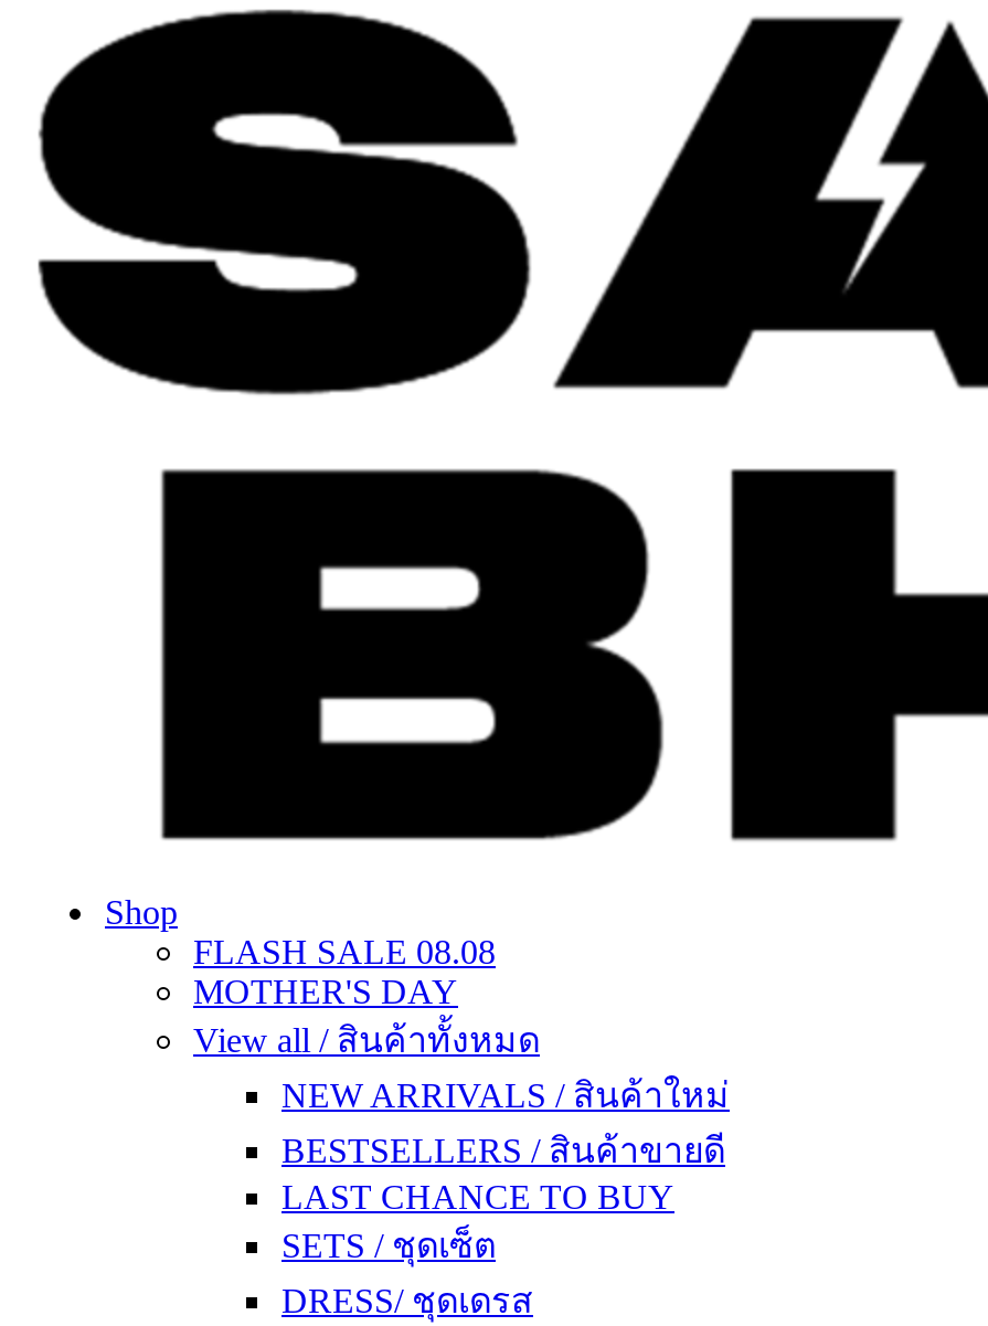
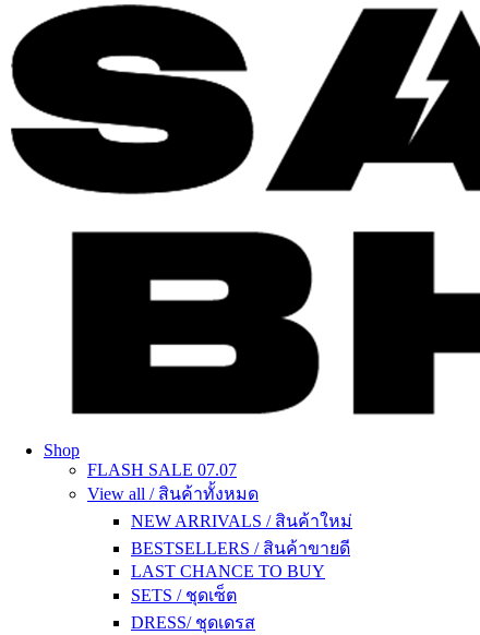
- FLASH SALE 08.08
- MOTHER'S DAY
+ FLASH SALE 07.07
